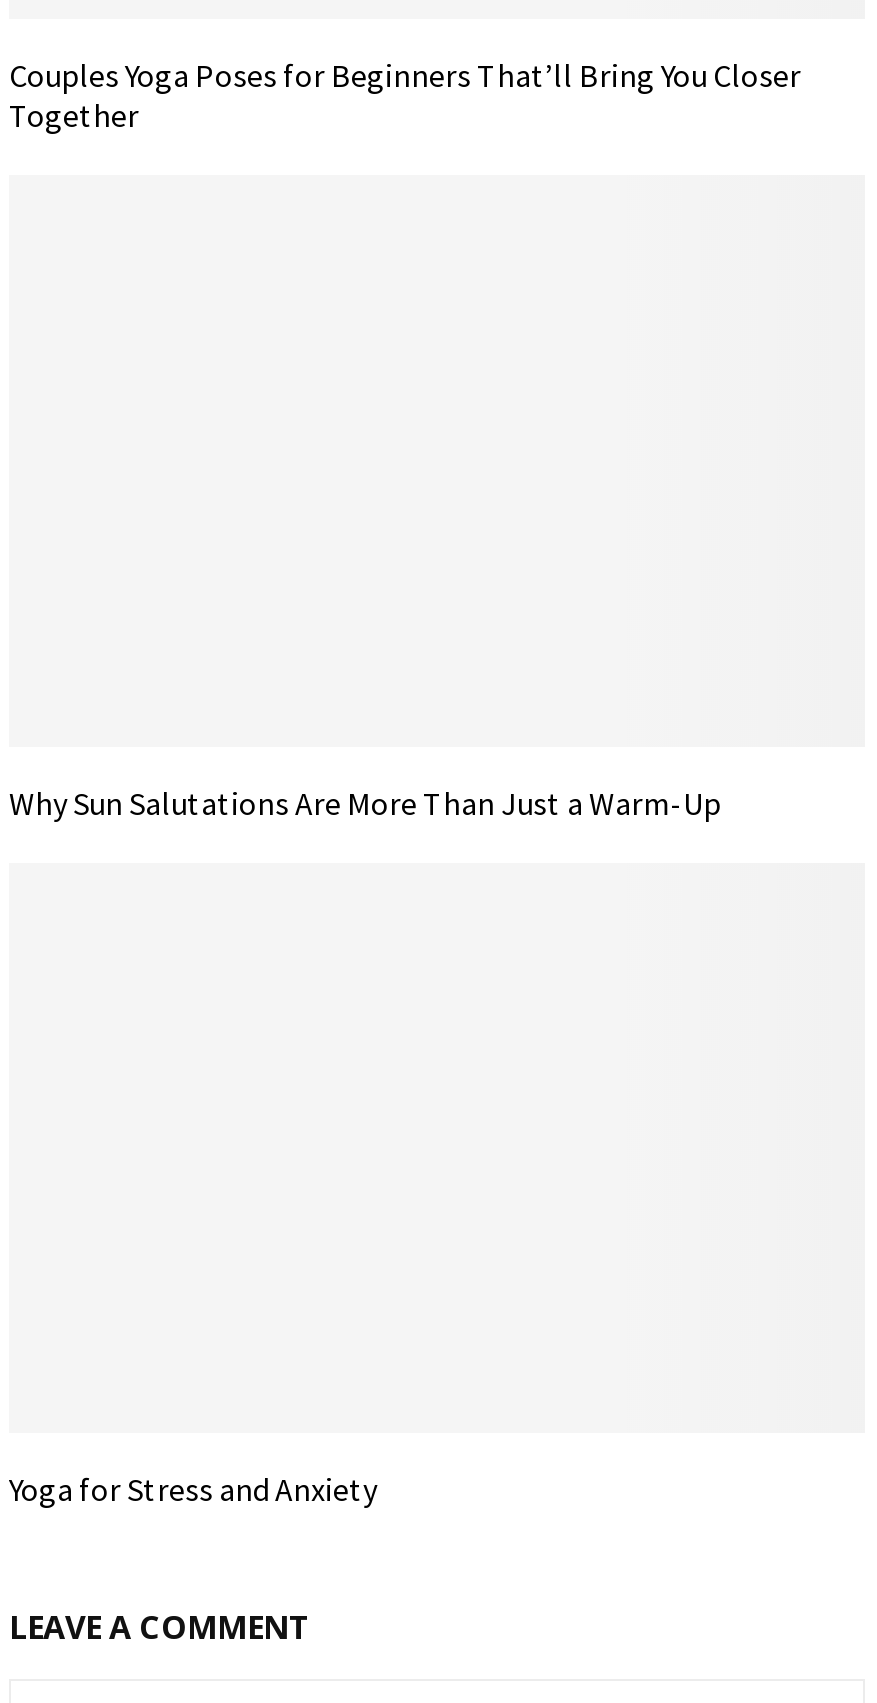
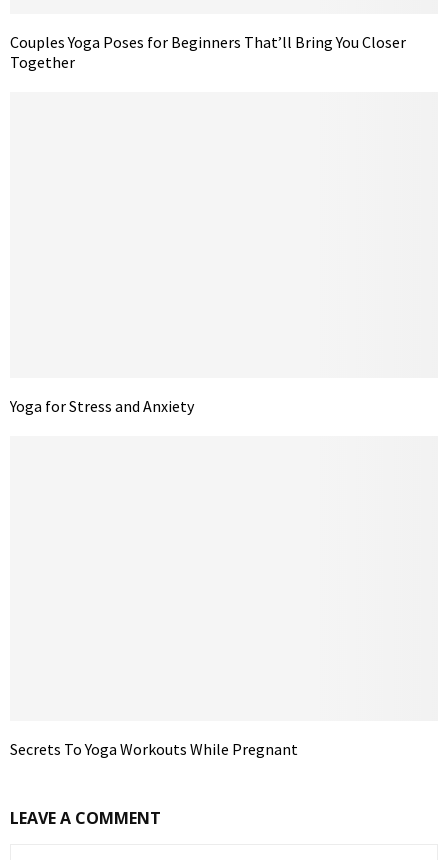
- Why Sun Salutations Are More Than Just a Warm-Up

moved up: Yoga for Stress and Anxiety

+ Secrets To Yoga Workouts While Pregnant
